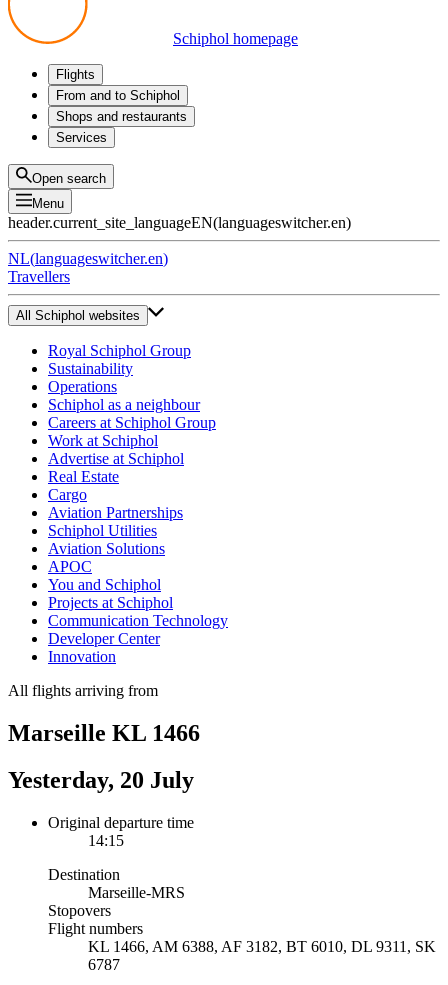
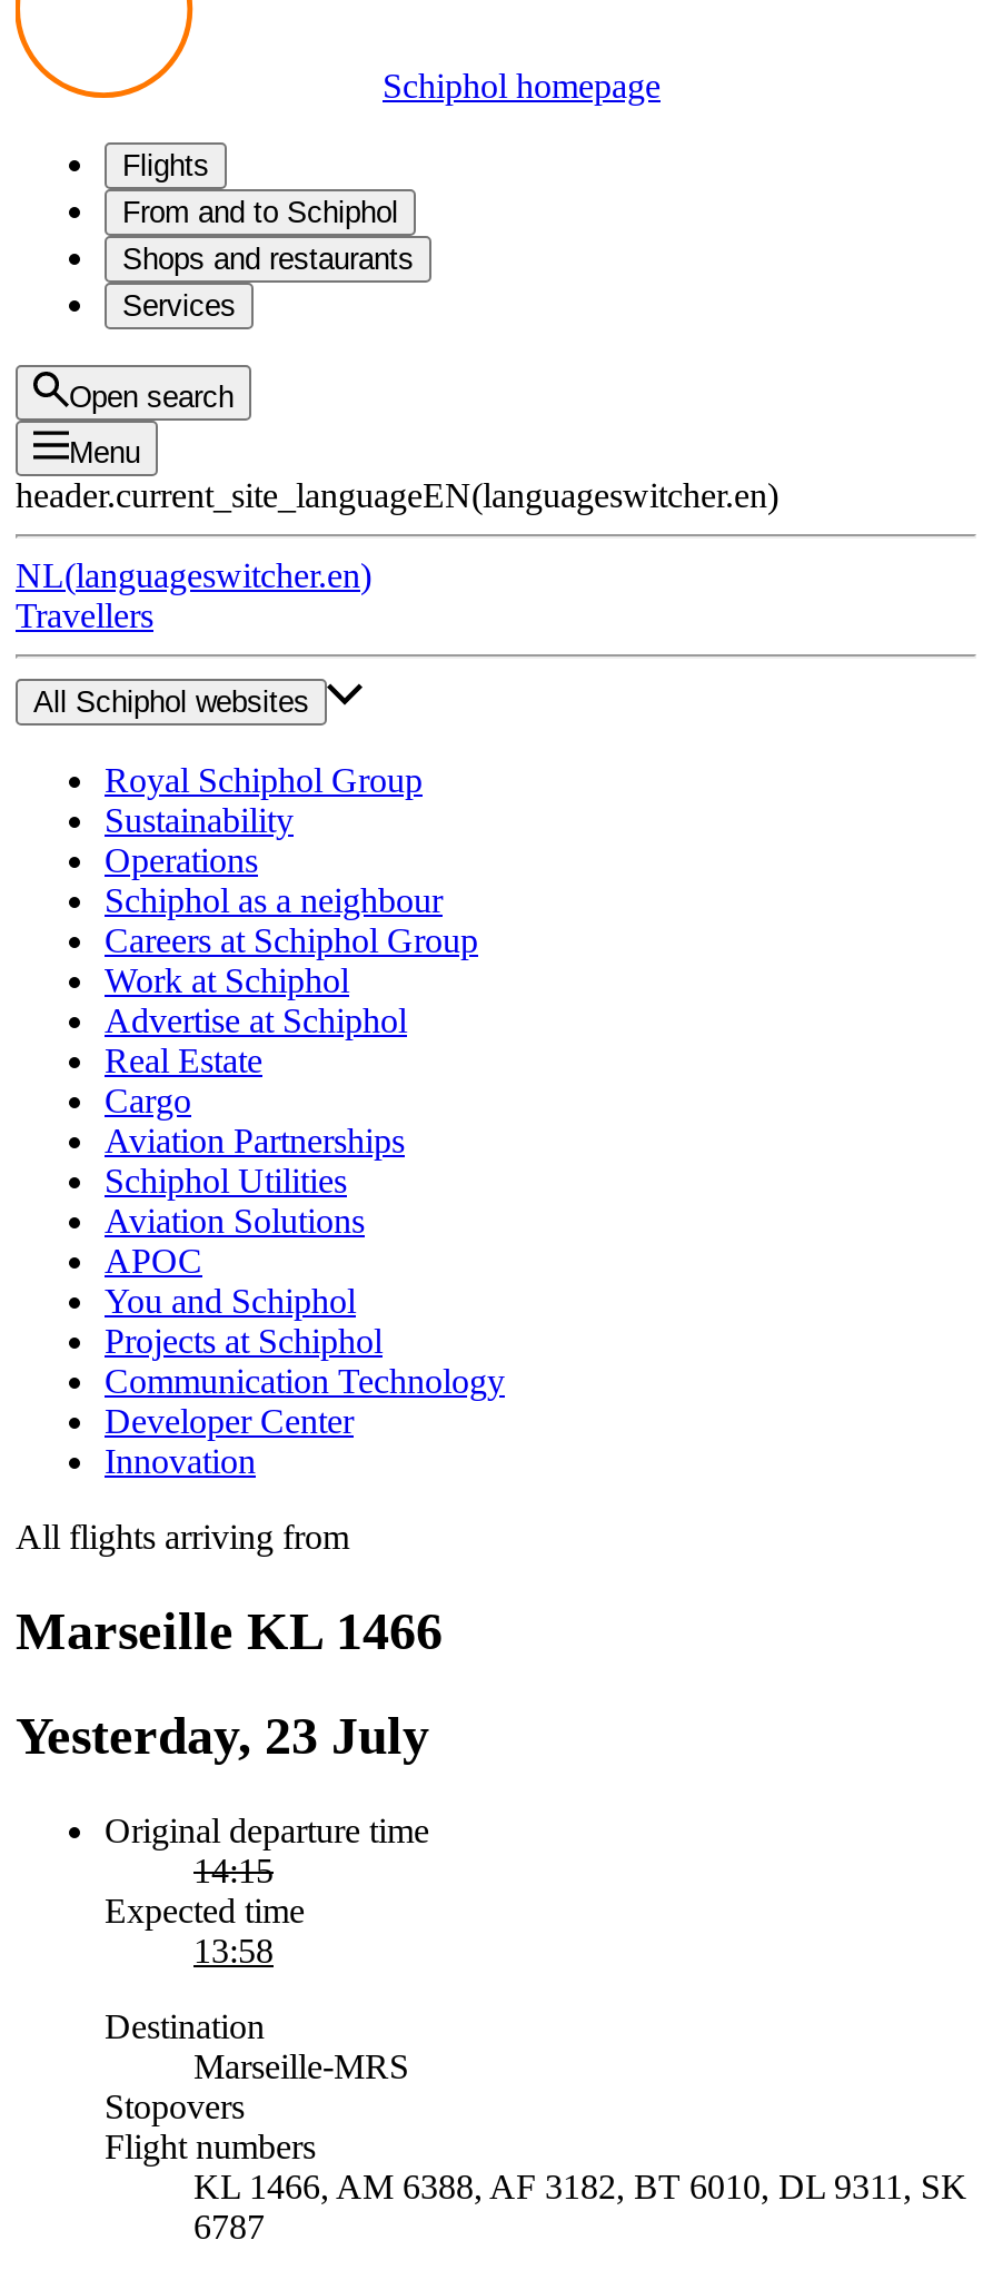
- Yesterday, 20 July
+ Yesterday, 23 July

+ Expected time
+ 13:58
